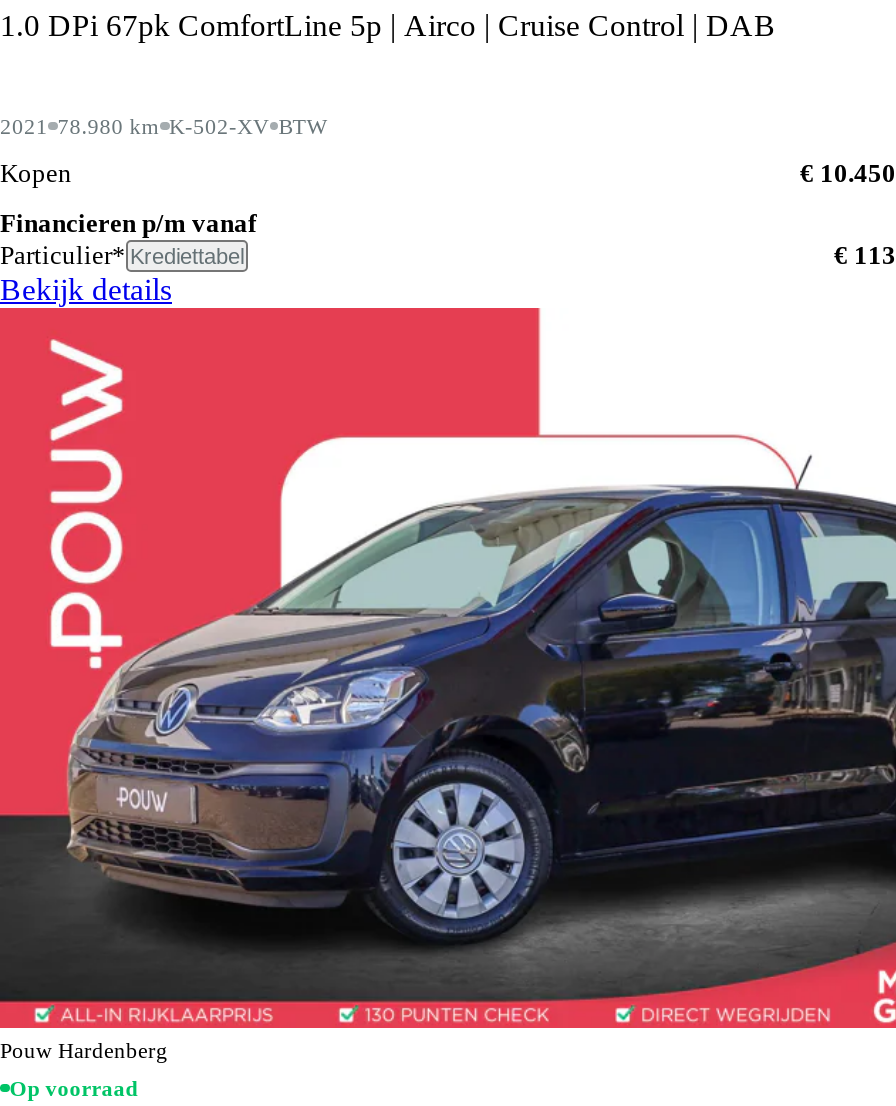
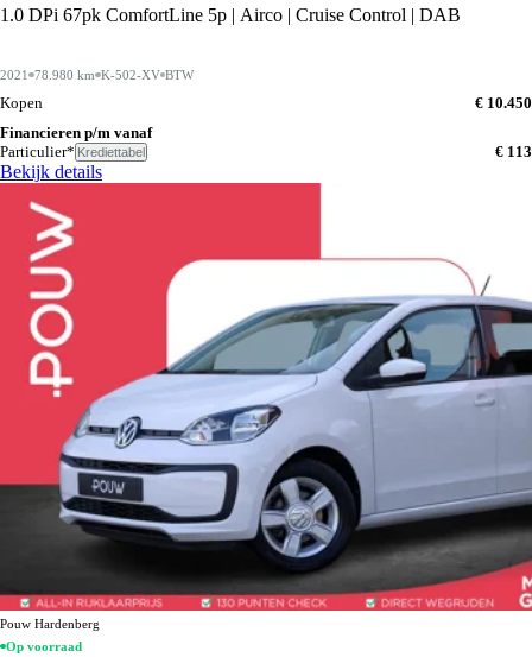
- [image]
+ [image]
